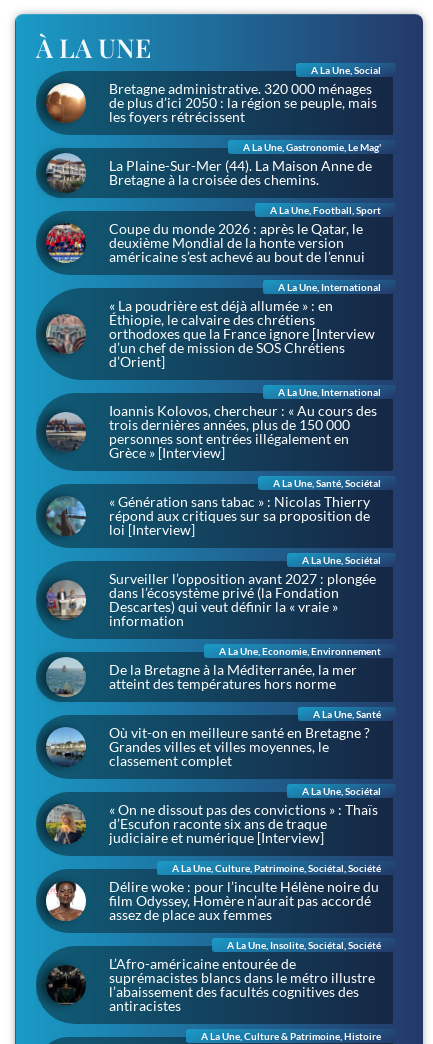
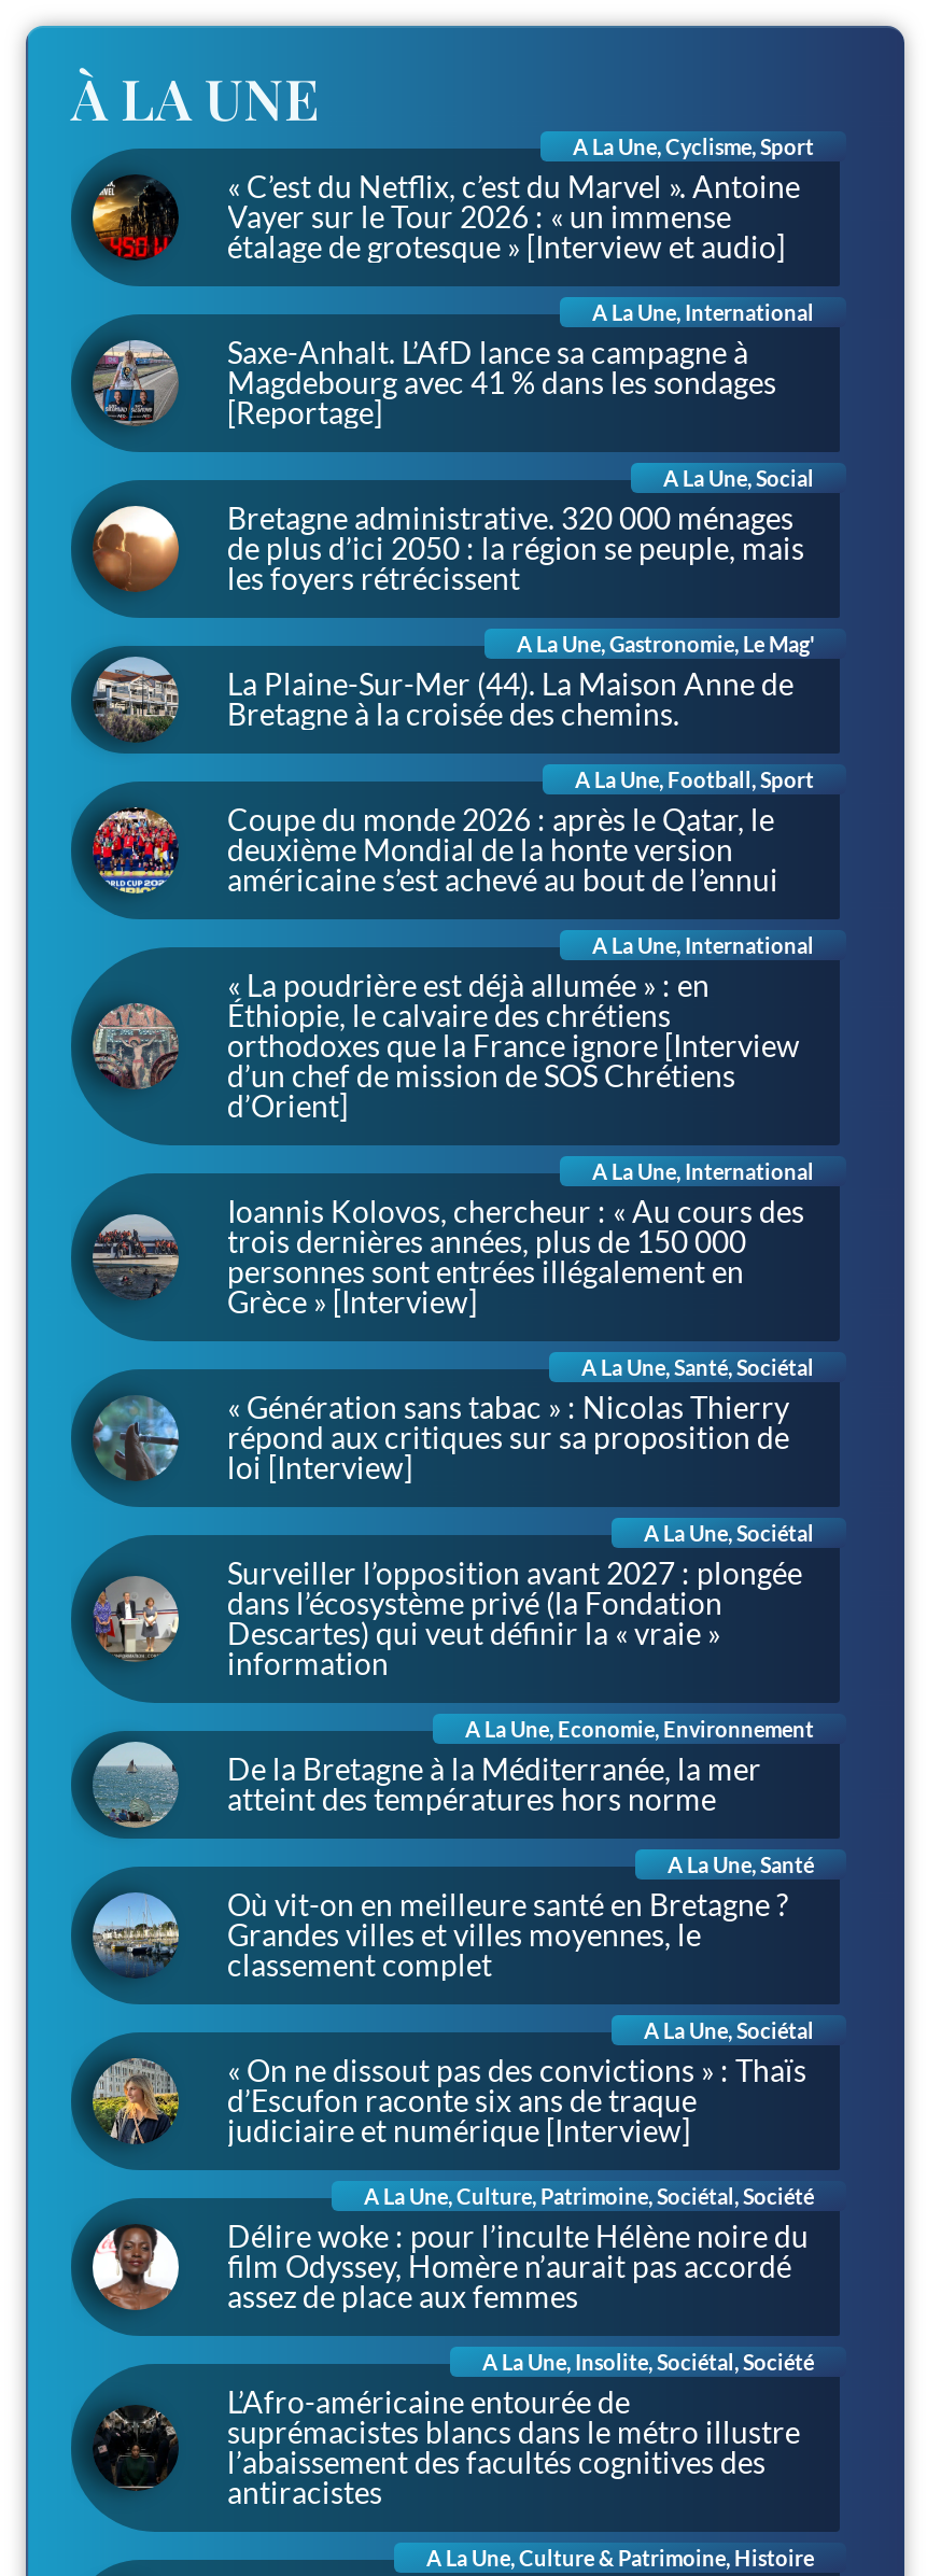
+ [image]

+ [image]
+ A La Une, Cyclisme, Sport
+ « C’est du Netflix, c’est du Marvel ». Antoine
+ Vayer sur le Tour 2026 : « un immense
+ étalage de grotesque » [Interview et audio]
+ A La Une, International
+ Saxe-Anhalt. L’AfD lance sa campagne à
+ Magdebourg avec 41 % dans les sondages
+ [Reportage]
